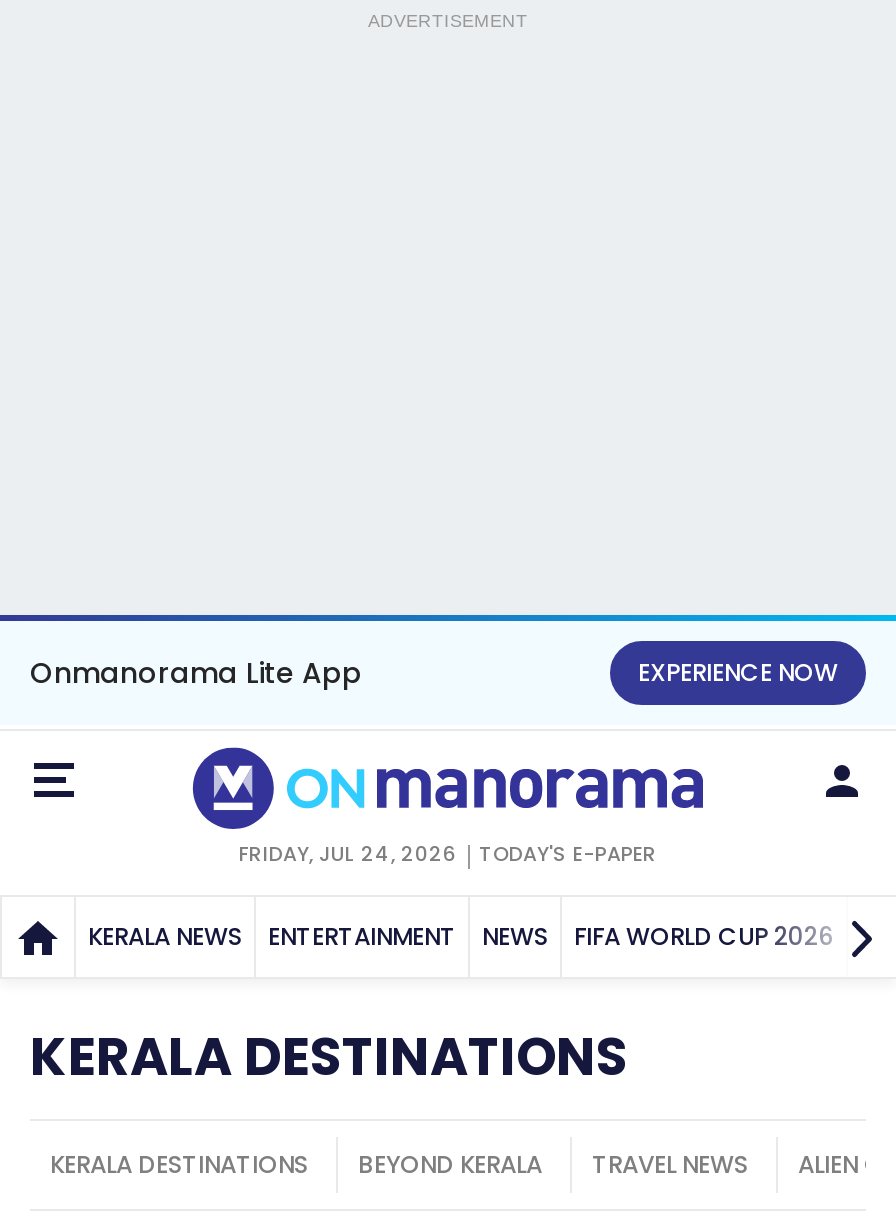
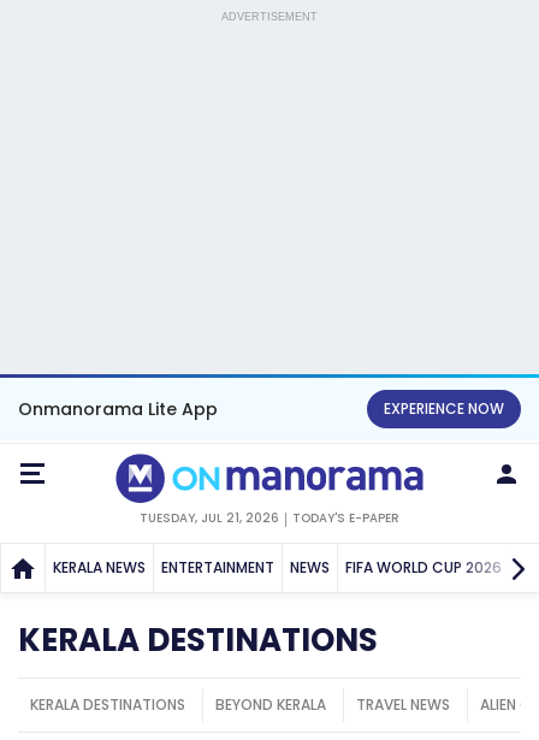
- FRIDAY, JUL 24, 2026 TODAY'S E-PAPER
+ TUESDAY, JUL 21, 2026 TODAY'S E-PAPER
